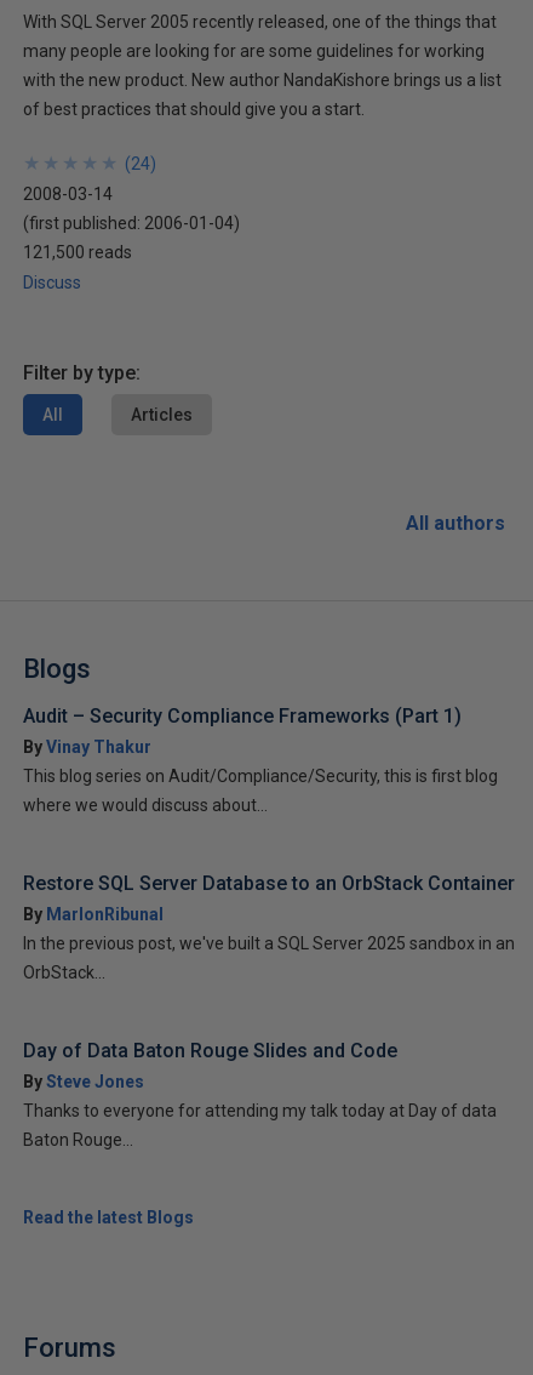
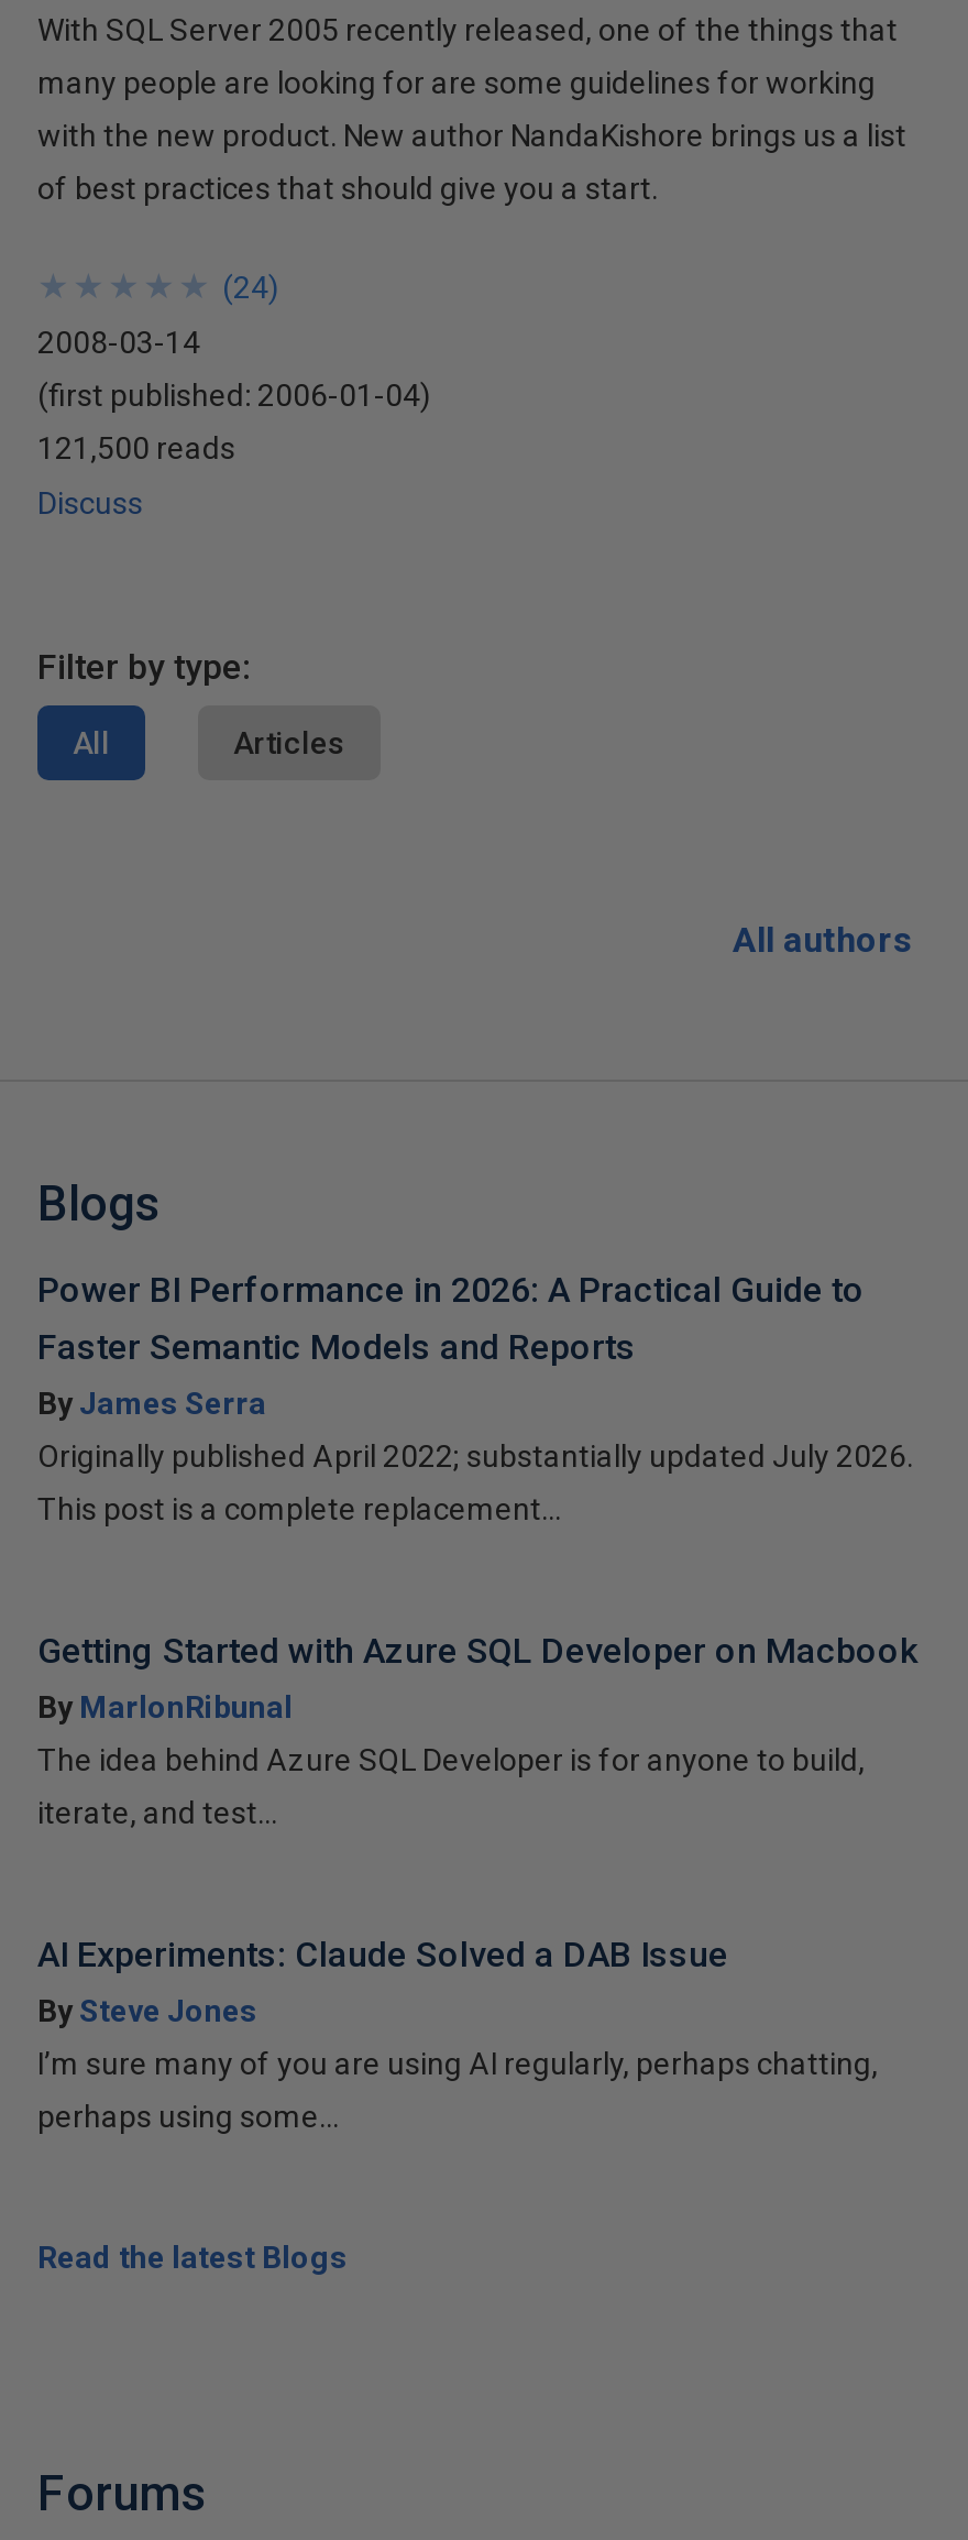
- Audit – Security Compliance Frameworks (Part 1)
- By Vinay Thakur
+ Power BI Performance in 2026: A Practical Guide to
+ Faster Semantic Models and Reports
+ By James Serra

- This blog series on Audit/Compliance/Security, this is first blog
+ Originally published April 2022; substantially updated July 2026.

- where we would discuss about...
+ This post is a complete replacement...

- Restore SQL Server Database to an OrbStack Container
+ Getting Started with Azure SQL Developer on Macbook

- In the previous post, we've built a SQL Server 2025 sandbox in an
+ The idea behind Azure SQL Developer is for anyone to build,

- OrbStack...
+ iterate, and test...

- Day of Data Baton Rouge Slides and Code
+ AI Experiments: Claude Solved a DAB Issue

- Thanks to everyone for attending my talk today at Day of data
+ I’m sure many of you are using AI regularly, perhaps chatting,

- Baton Rouge...
+ perhaps using some...
